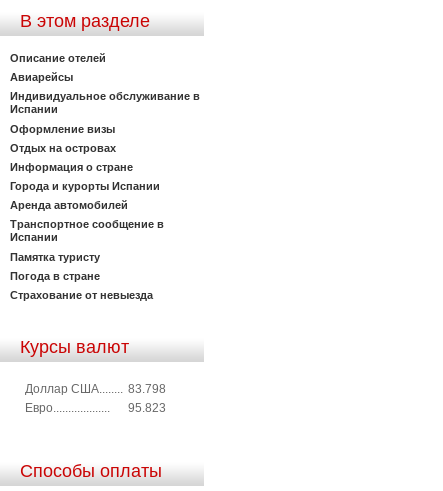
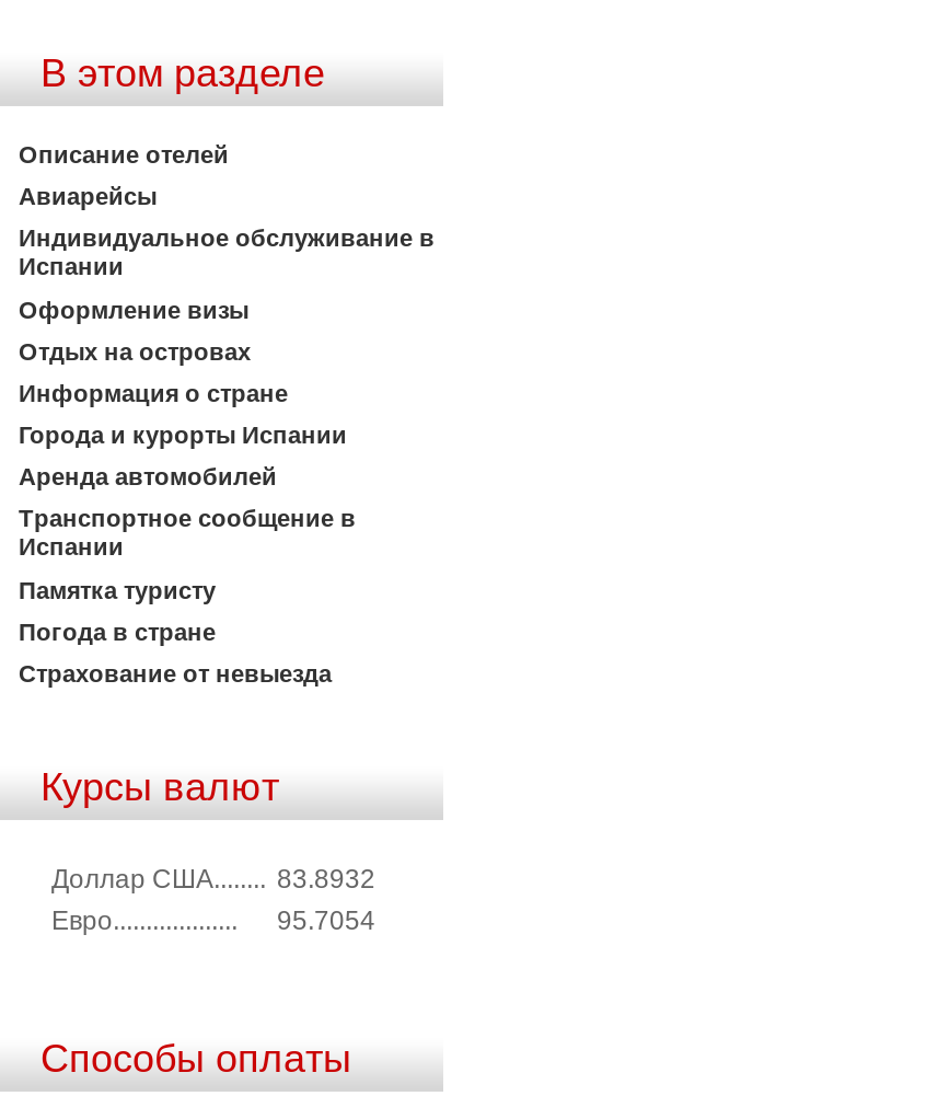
- Доллар США........ 83.798
+ Доллар США........ 83.8932

- Евро................... 95.823
+ Евро................... 95.7054
